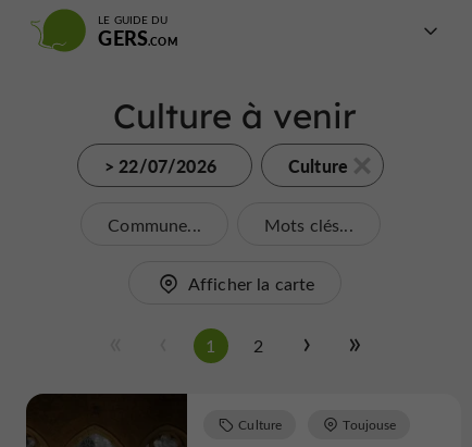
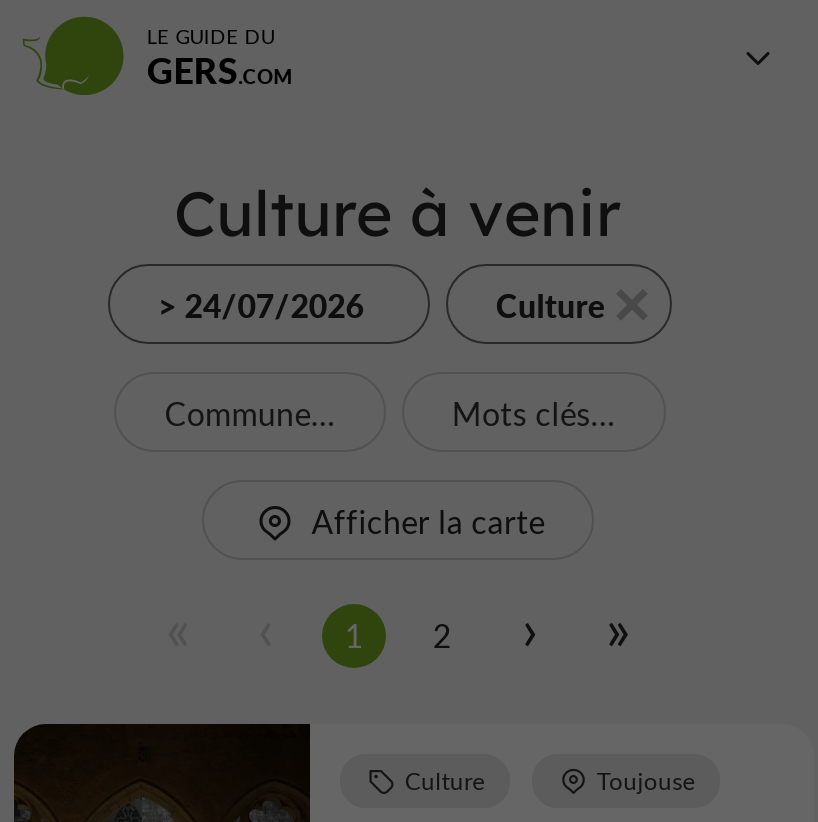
- > 22/07/2026
+ > 24/07/2026
